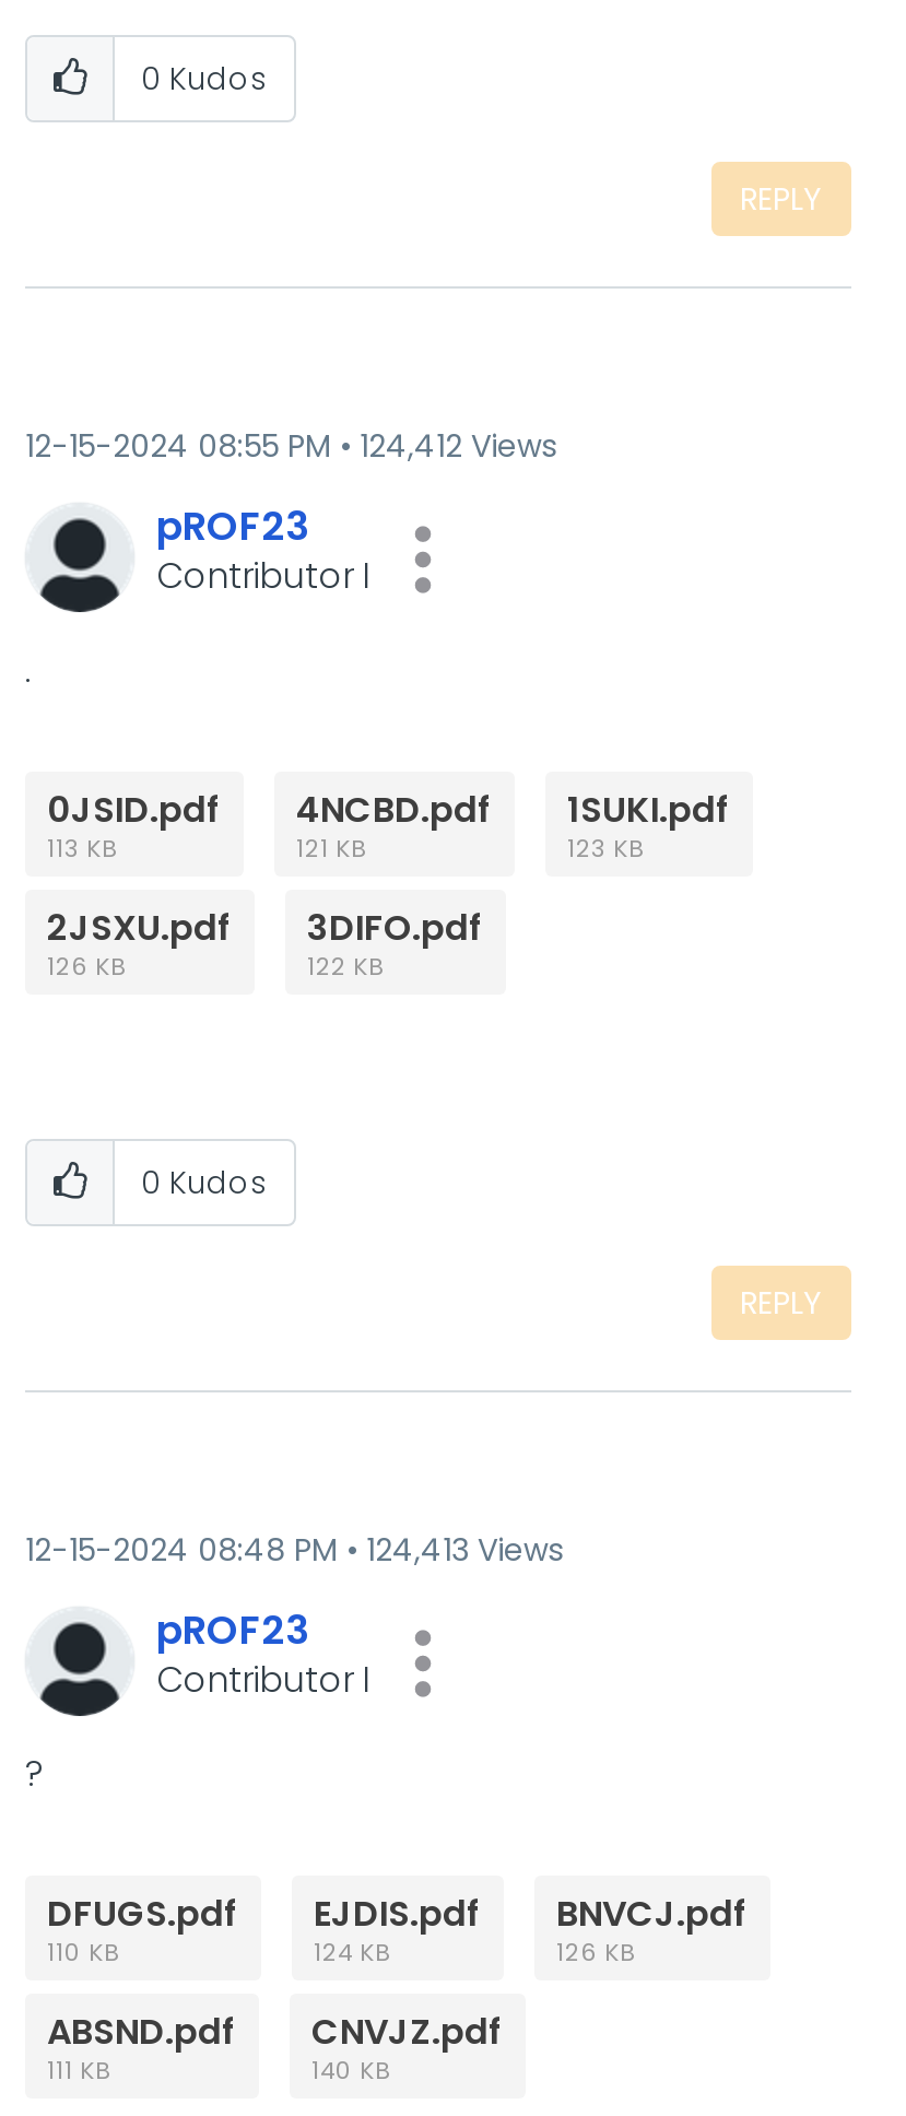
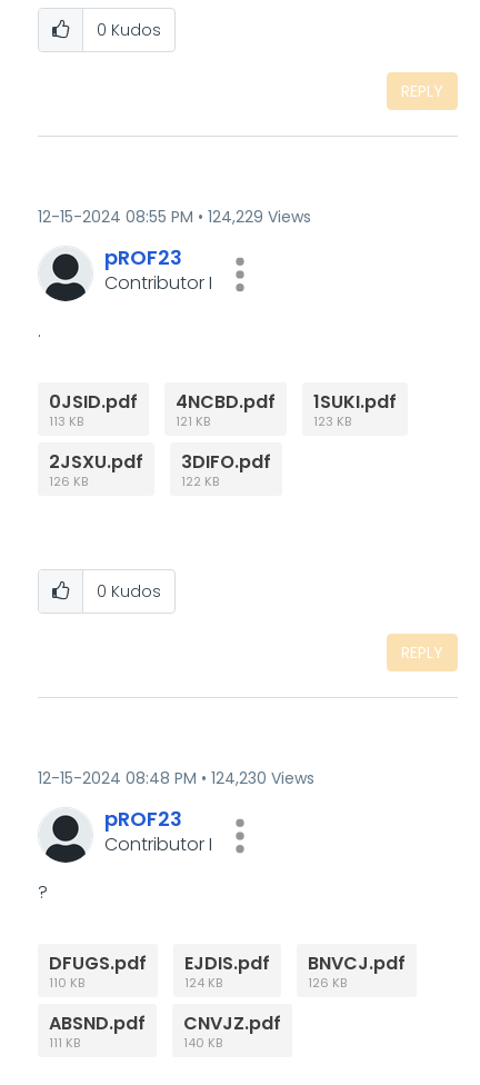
- 12-15-2024 08:55 PM 124,412 Views
+ 12-15-2024 08:55 PM 124,229 Views

- 12-15-2024 08:48 PM 124,413 Views
+ 12-15-2024 08:48 PM 124,230 Views
